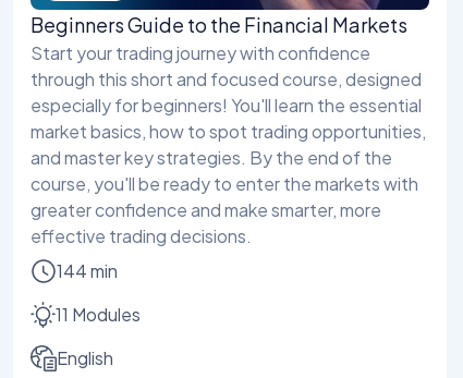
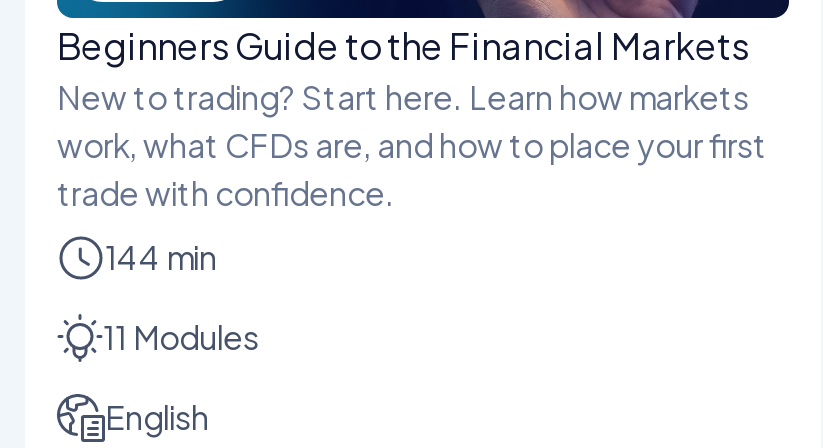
- Start your trading journey with confidence
- through this short and focused course, designed
- especially for beginners! You'll learn the essential
- market basics, how to spot trading opportunities,
- and master key strategies. By the end of the
- course, you'll be ready to enter the markets with
- greater confidence and make smarter, more
- effective trading decisions.
+ New to trading? Start here. Learn how markets
+ work, what CFDs are, and how to place your first
+ trade with confidence.
